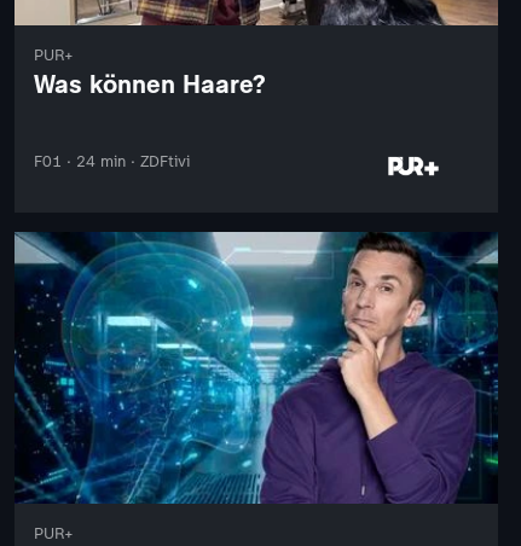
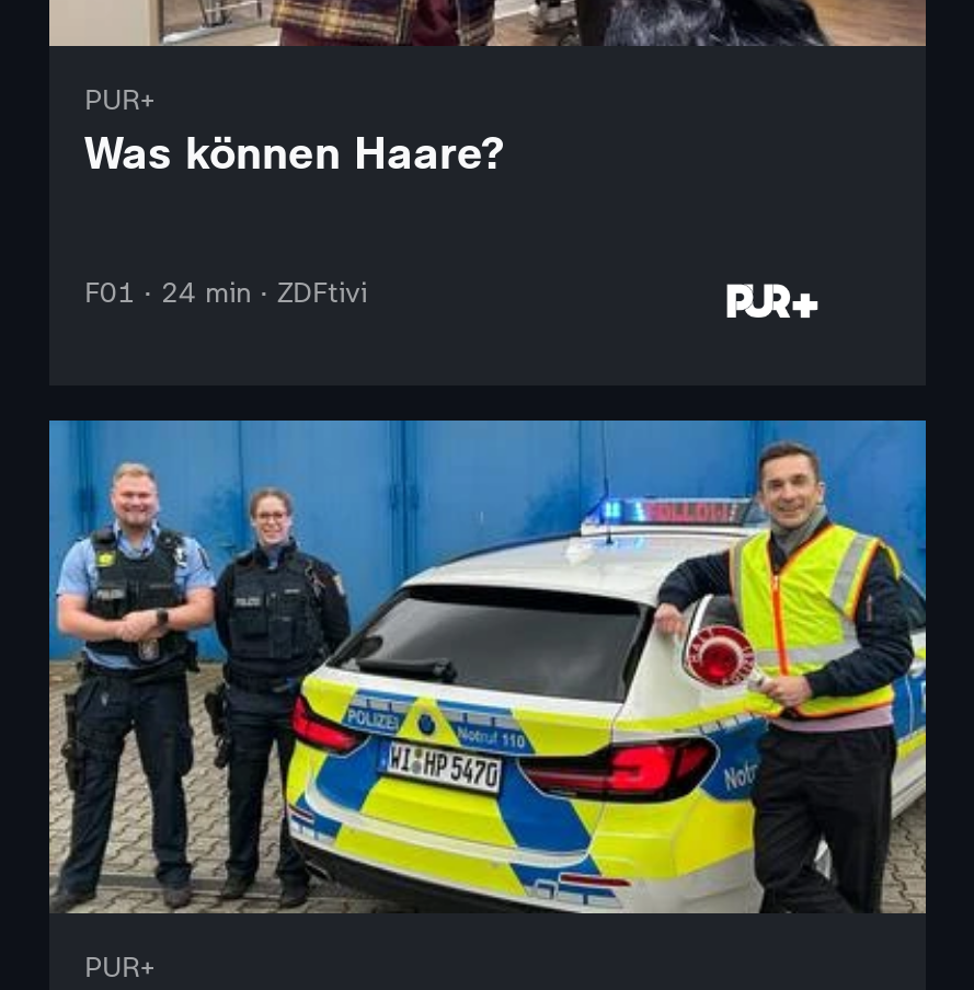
- [image]
+ [image]
